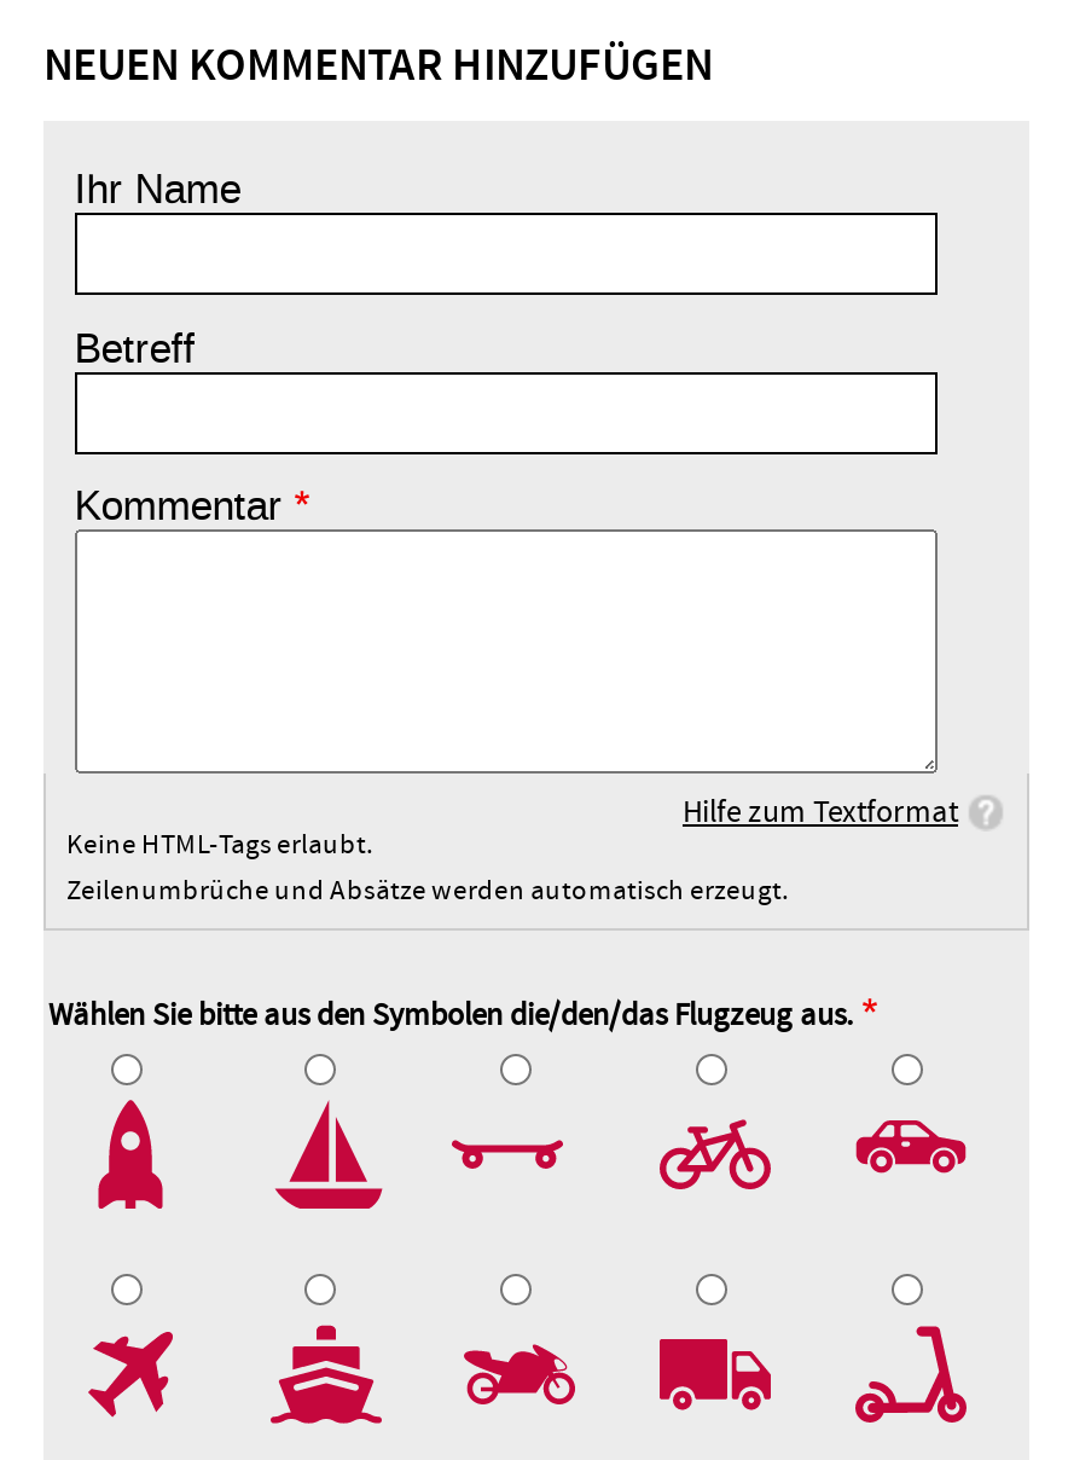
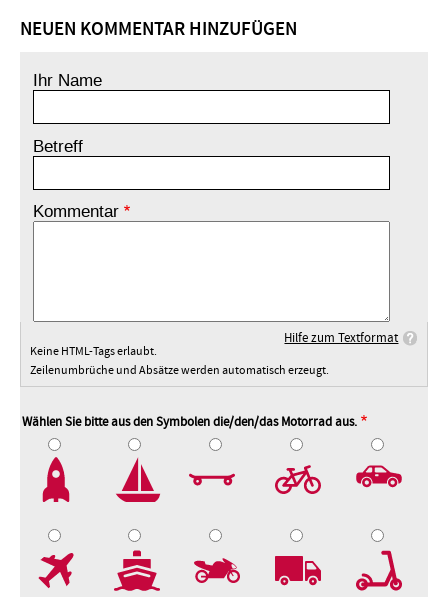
- Wählen Sie bitte aus den Symbolen die/den/das Flugzeug aus.
+ Wählen Sie bitte aus den Symbolen die/den/das Motorrad aus.
